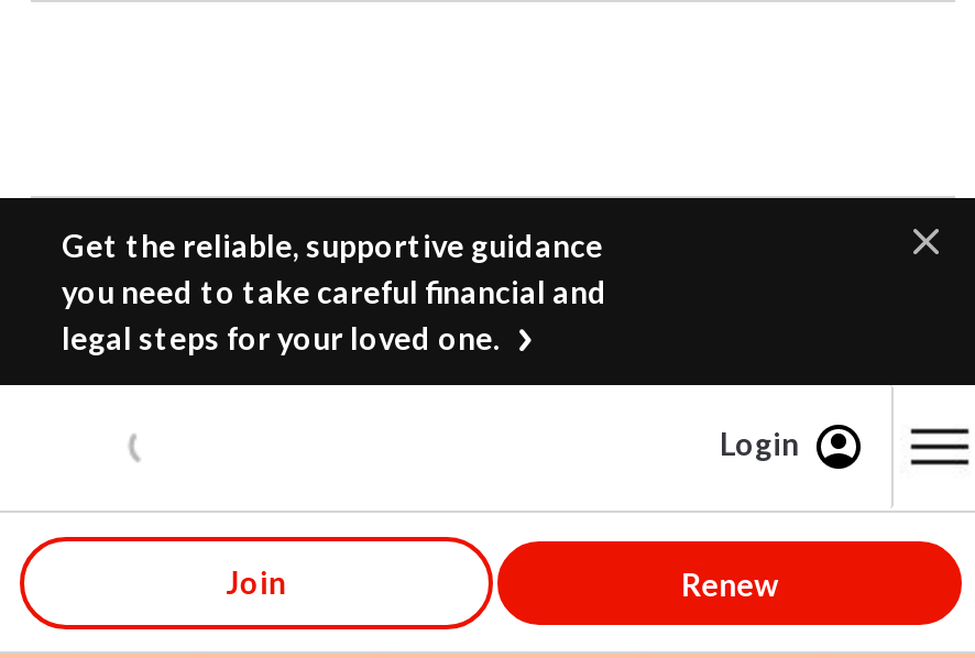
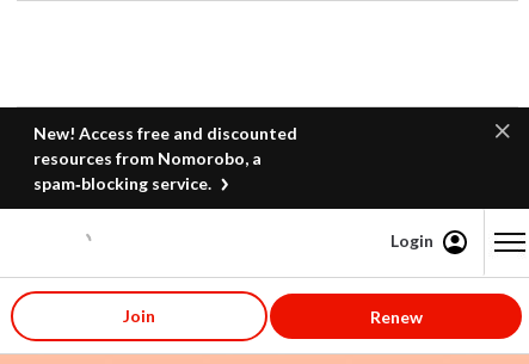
- Get the reliable, supportive guidance
- you need to take careful financial and
- legal steps for your loved one.
+ New! Access free and discounted
+ resources from Nomorobo, a
+ spam‑blocking service.
